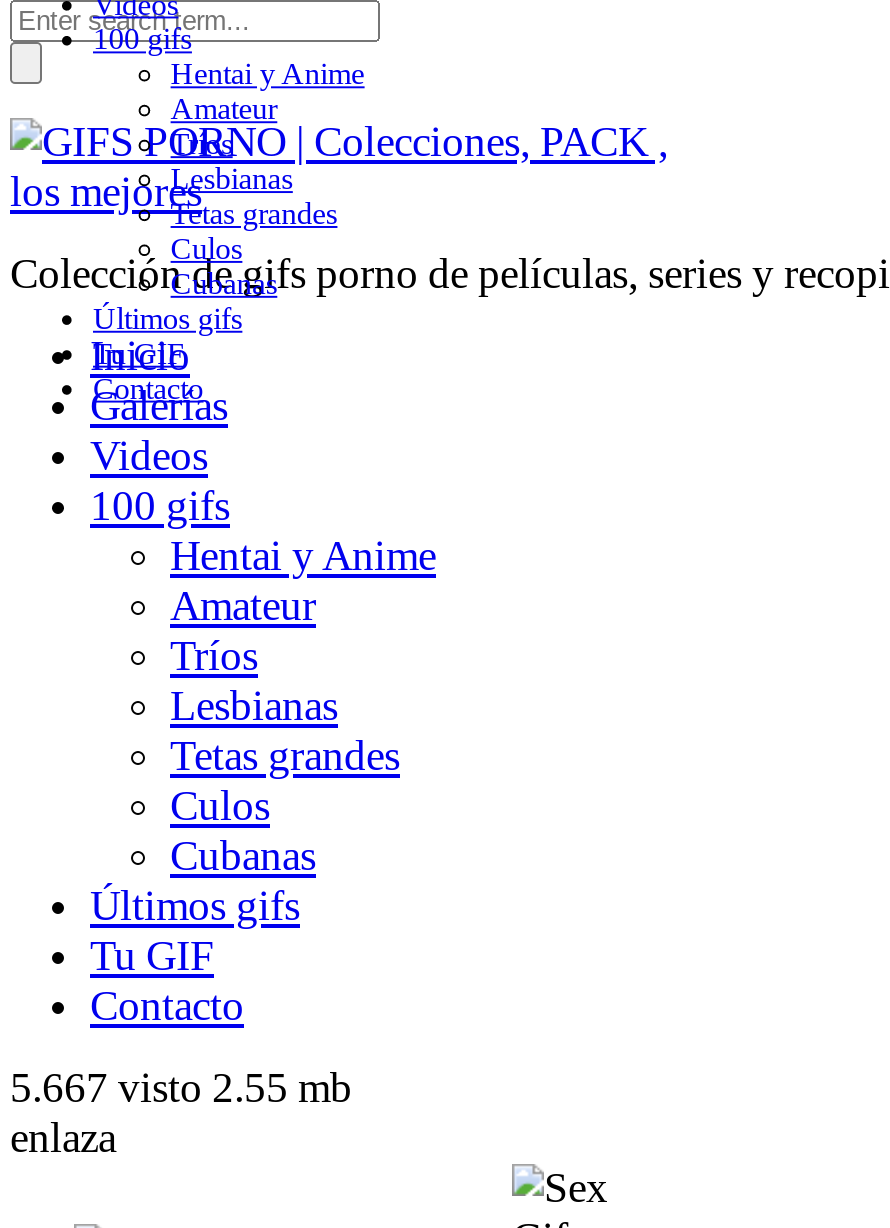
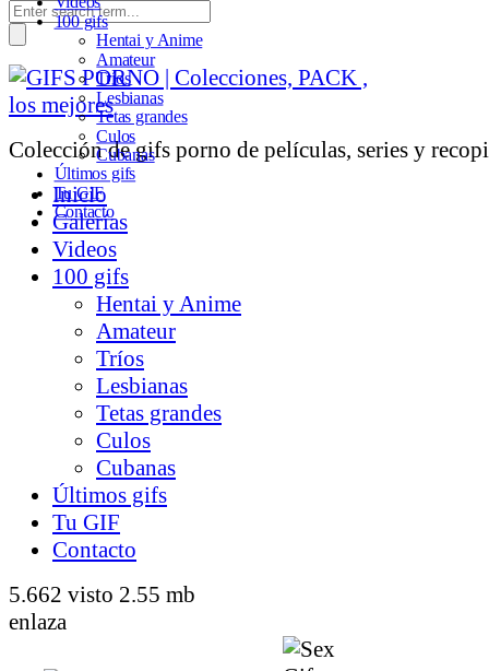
- 5.667 visto 2.55 mb
+ 5.662 visto 2.55 mb
